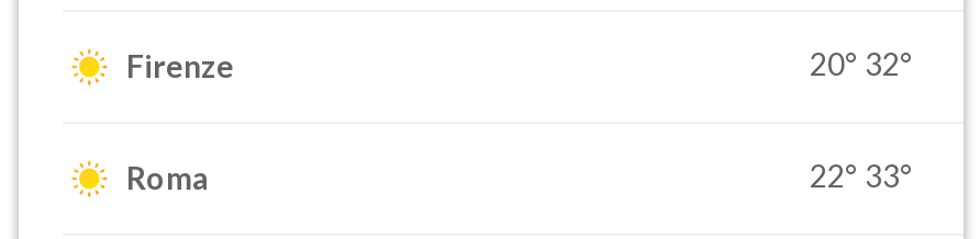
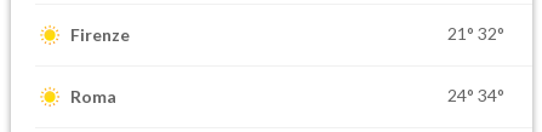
- 20° 32°
+ 21° 32°

- 22° 33°
+ 24° 34°
